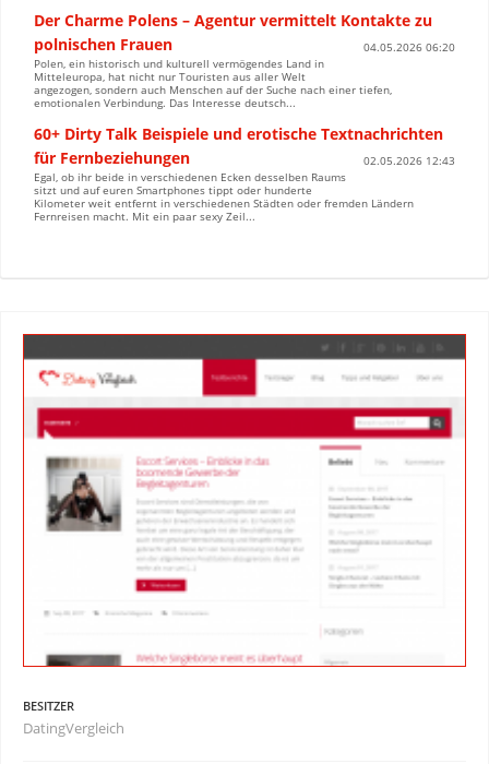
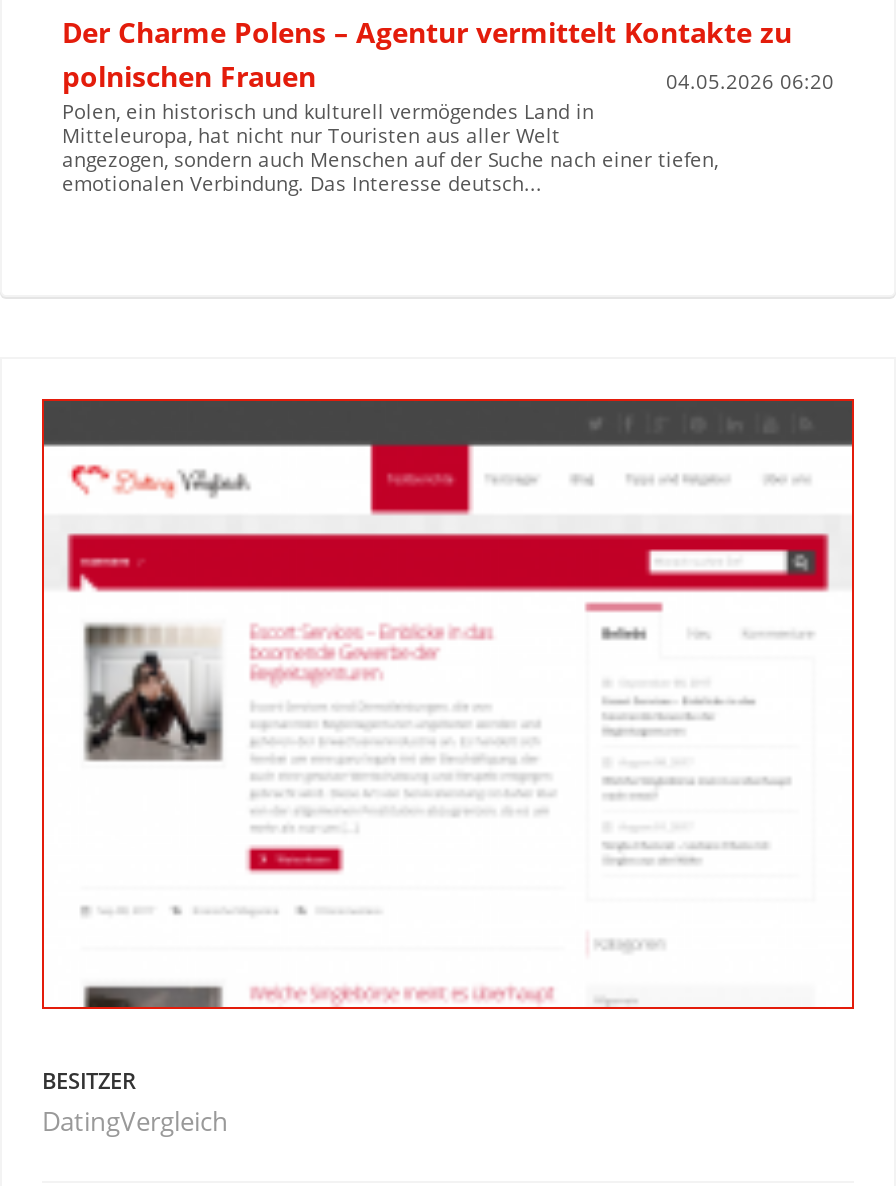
- 60+ Dirty Talk Beispiele und erotische Textnachrichten
- für Fernbeziehungen
- 02.05.2026 12:43
- Egal, ob ihr beide in verschiedenen Ecken desselben Raums
- sitzt und auf euren Smartphones tippt oder hunderte
- Kilometer weit entfernt in verschiedenen Städten oder fremden Ländern
- Fernreisen macht. Mit ein paar sexy Zeil...
